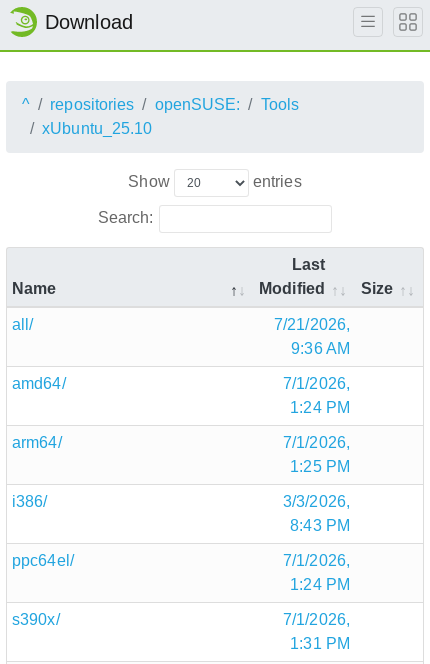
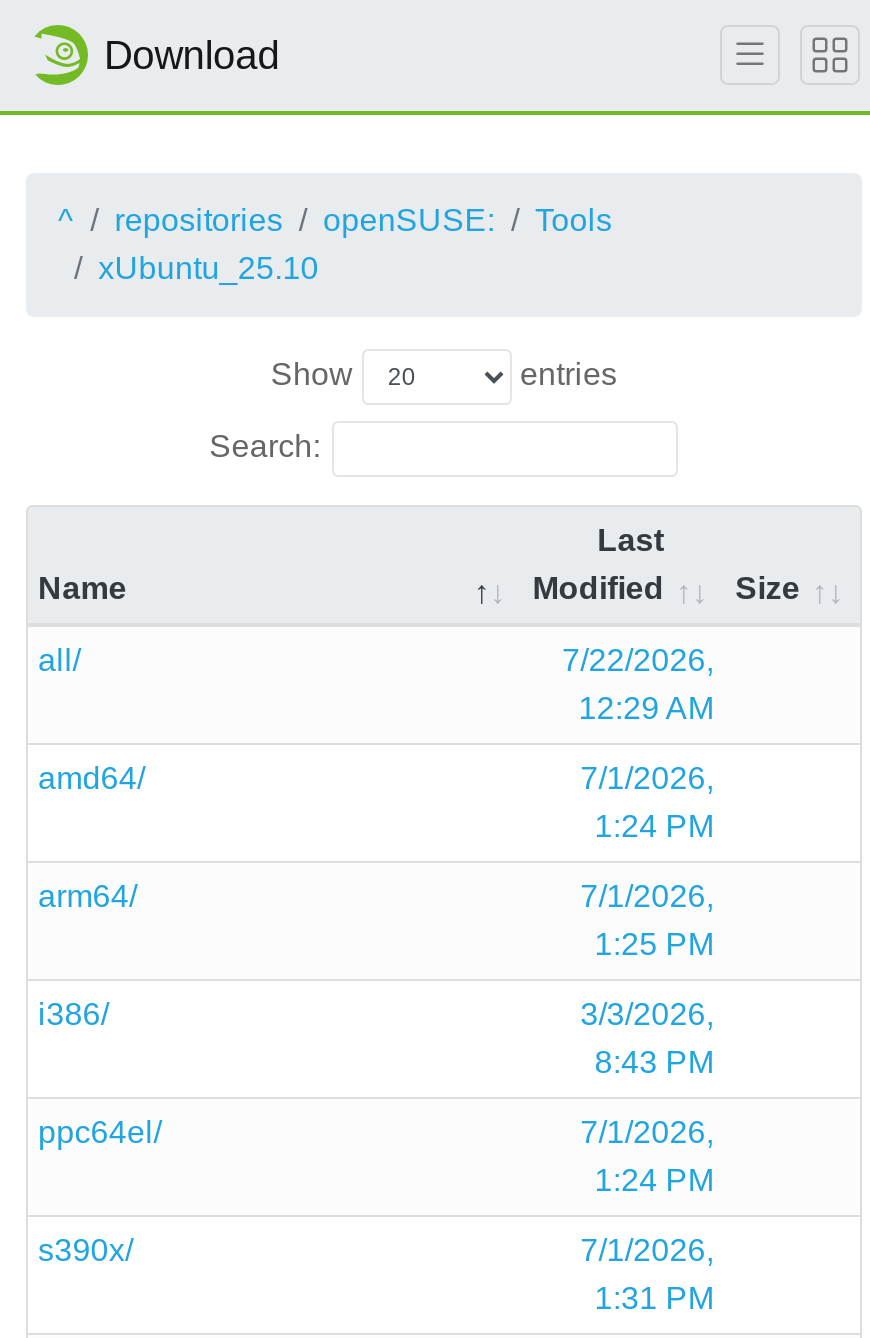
- 7/21/2026,
+ 7/22/2026,

- 9:36 AM
+ 12:29 AM
